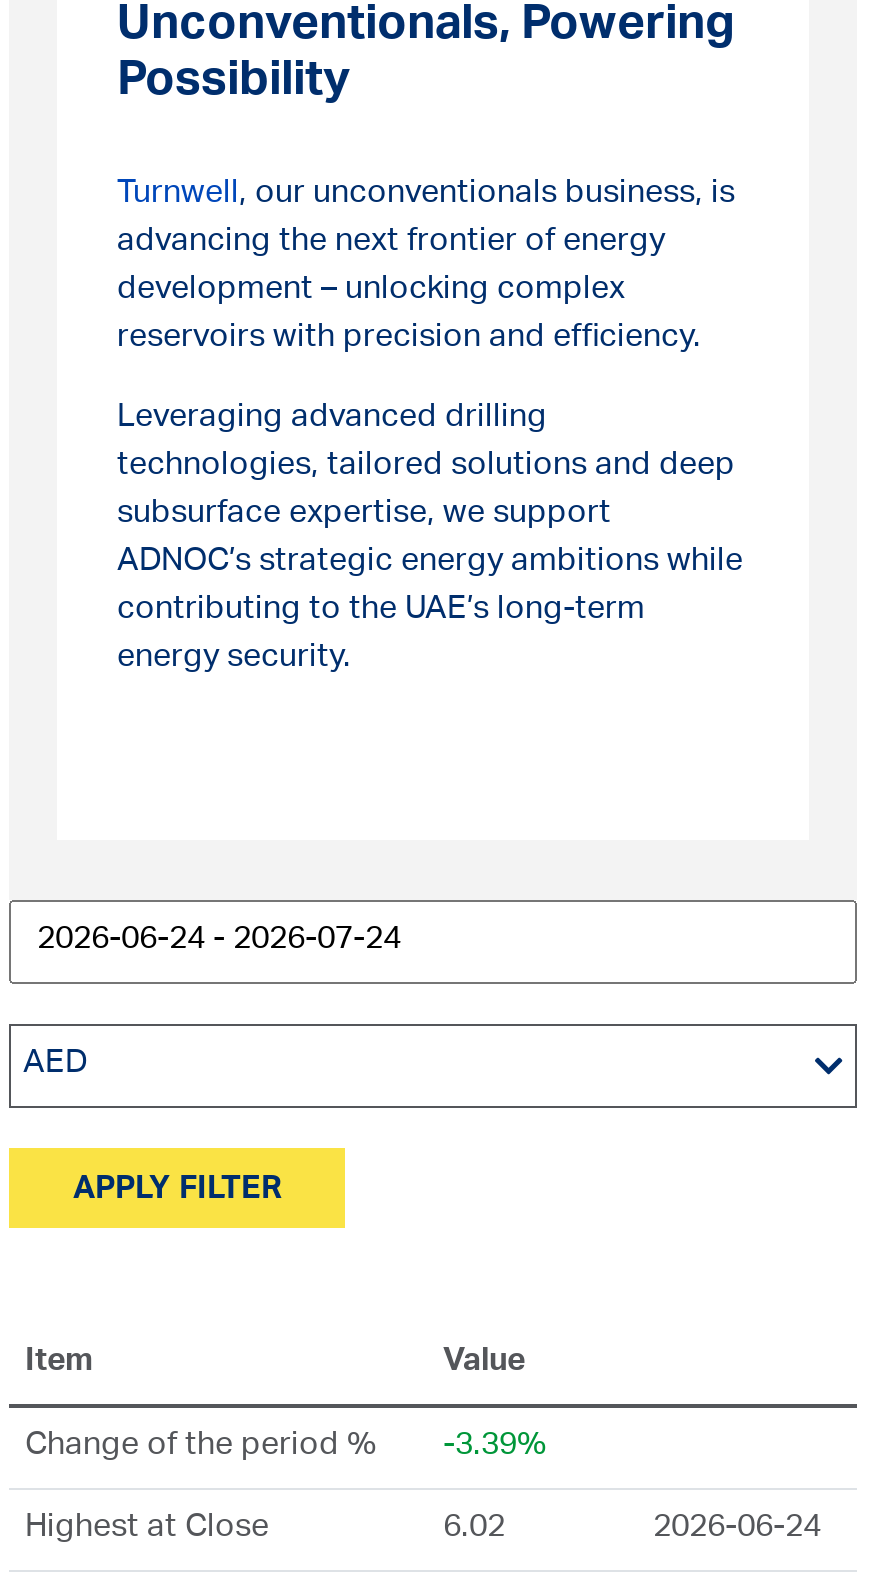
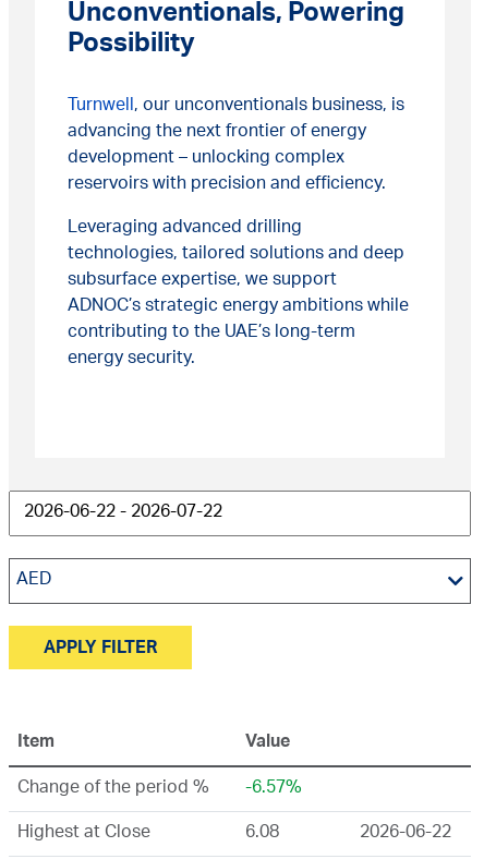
- -3.39%
+ -6.57%

- 6.02
+ 6.08

- 2026-06-24
+ 2026-06-22
